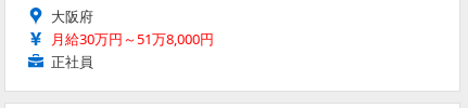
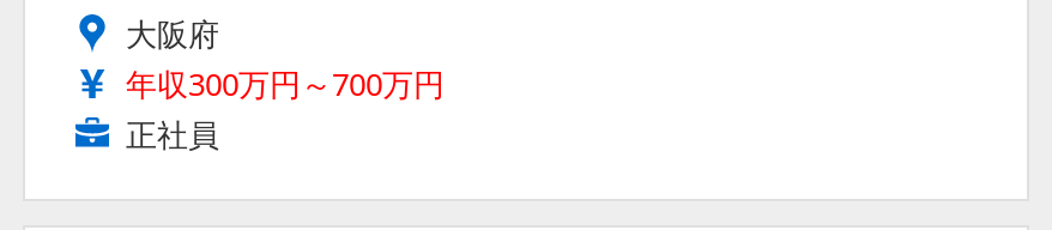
- 月給30万円～51万8,000円
+ 年収300万円～700万円
